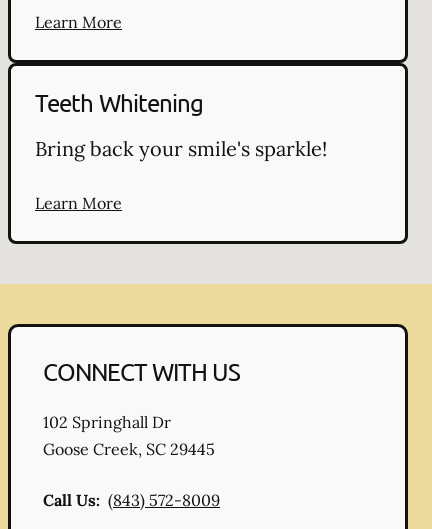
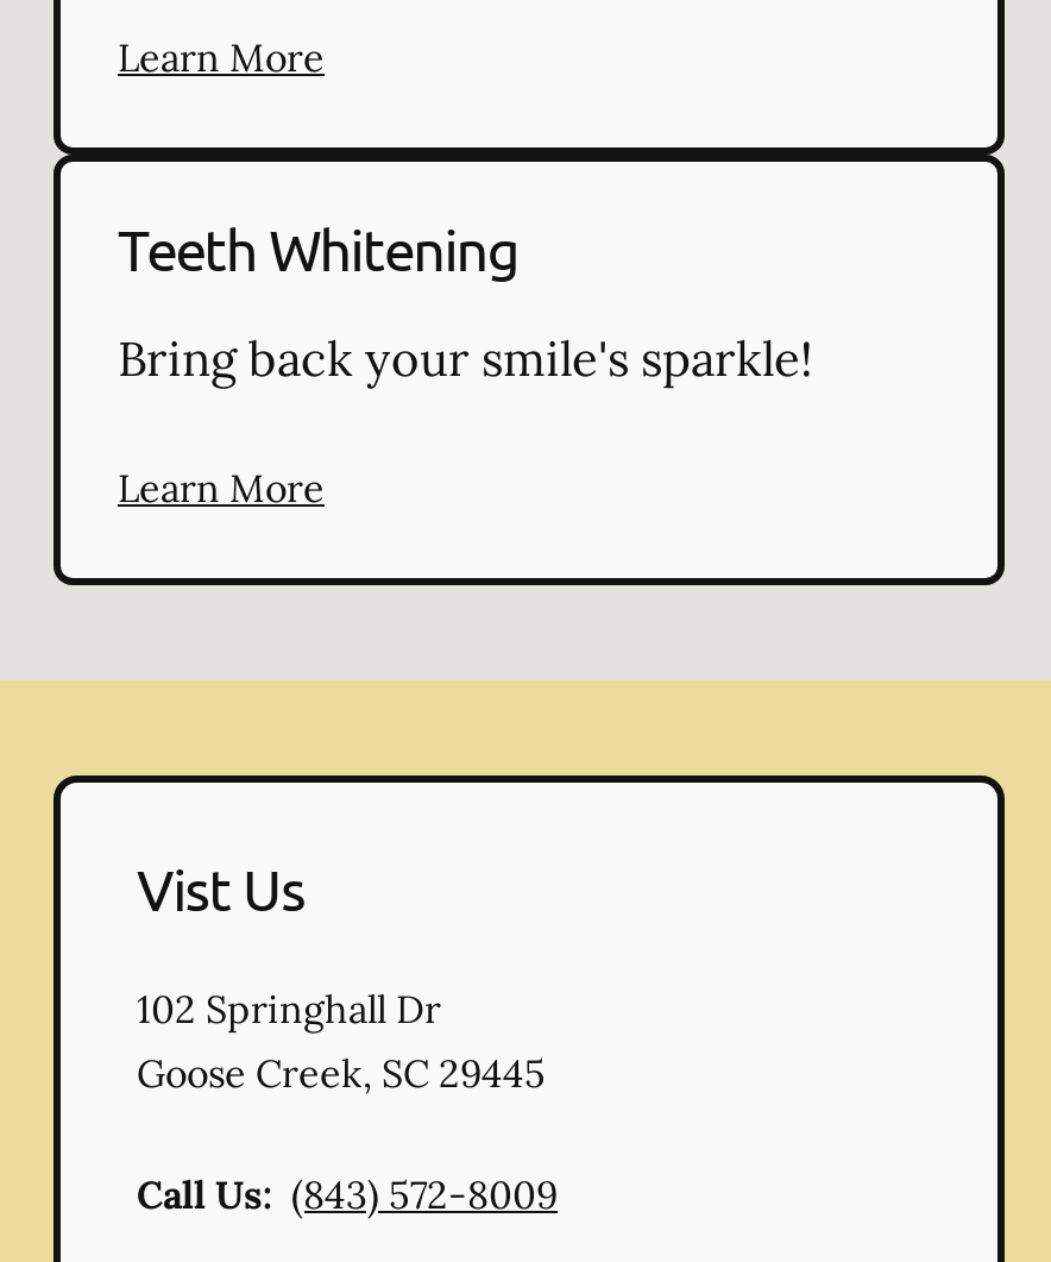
- CONNECT WITH US
+ Vist Us
